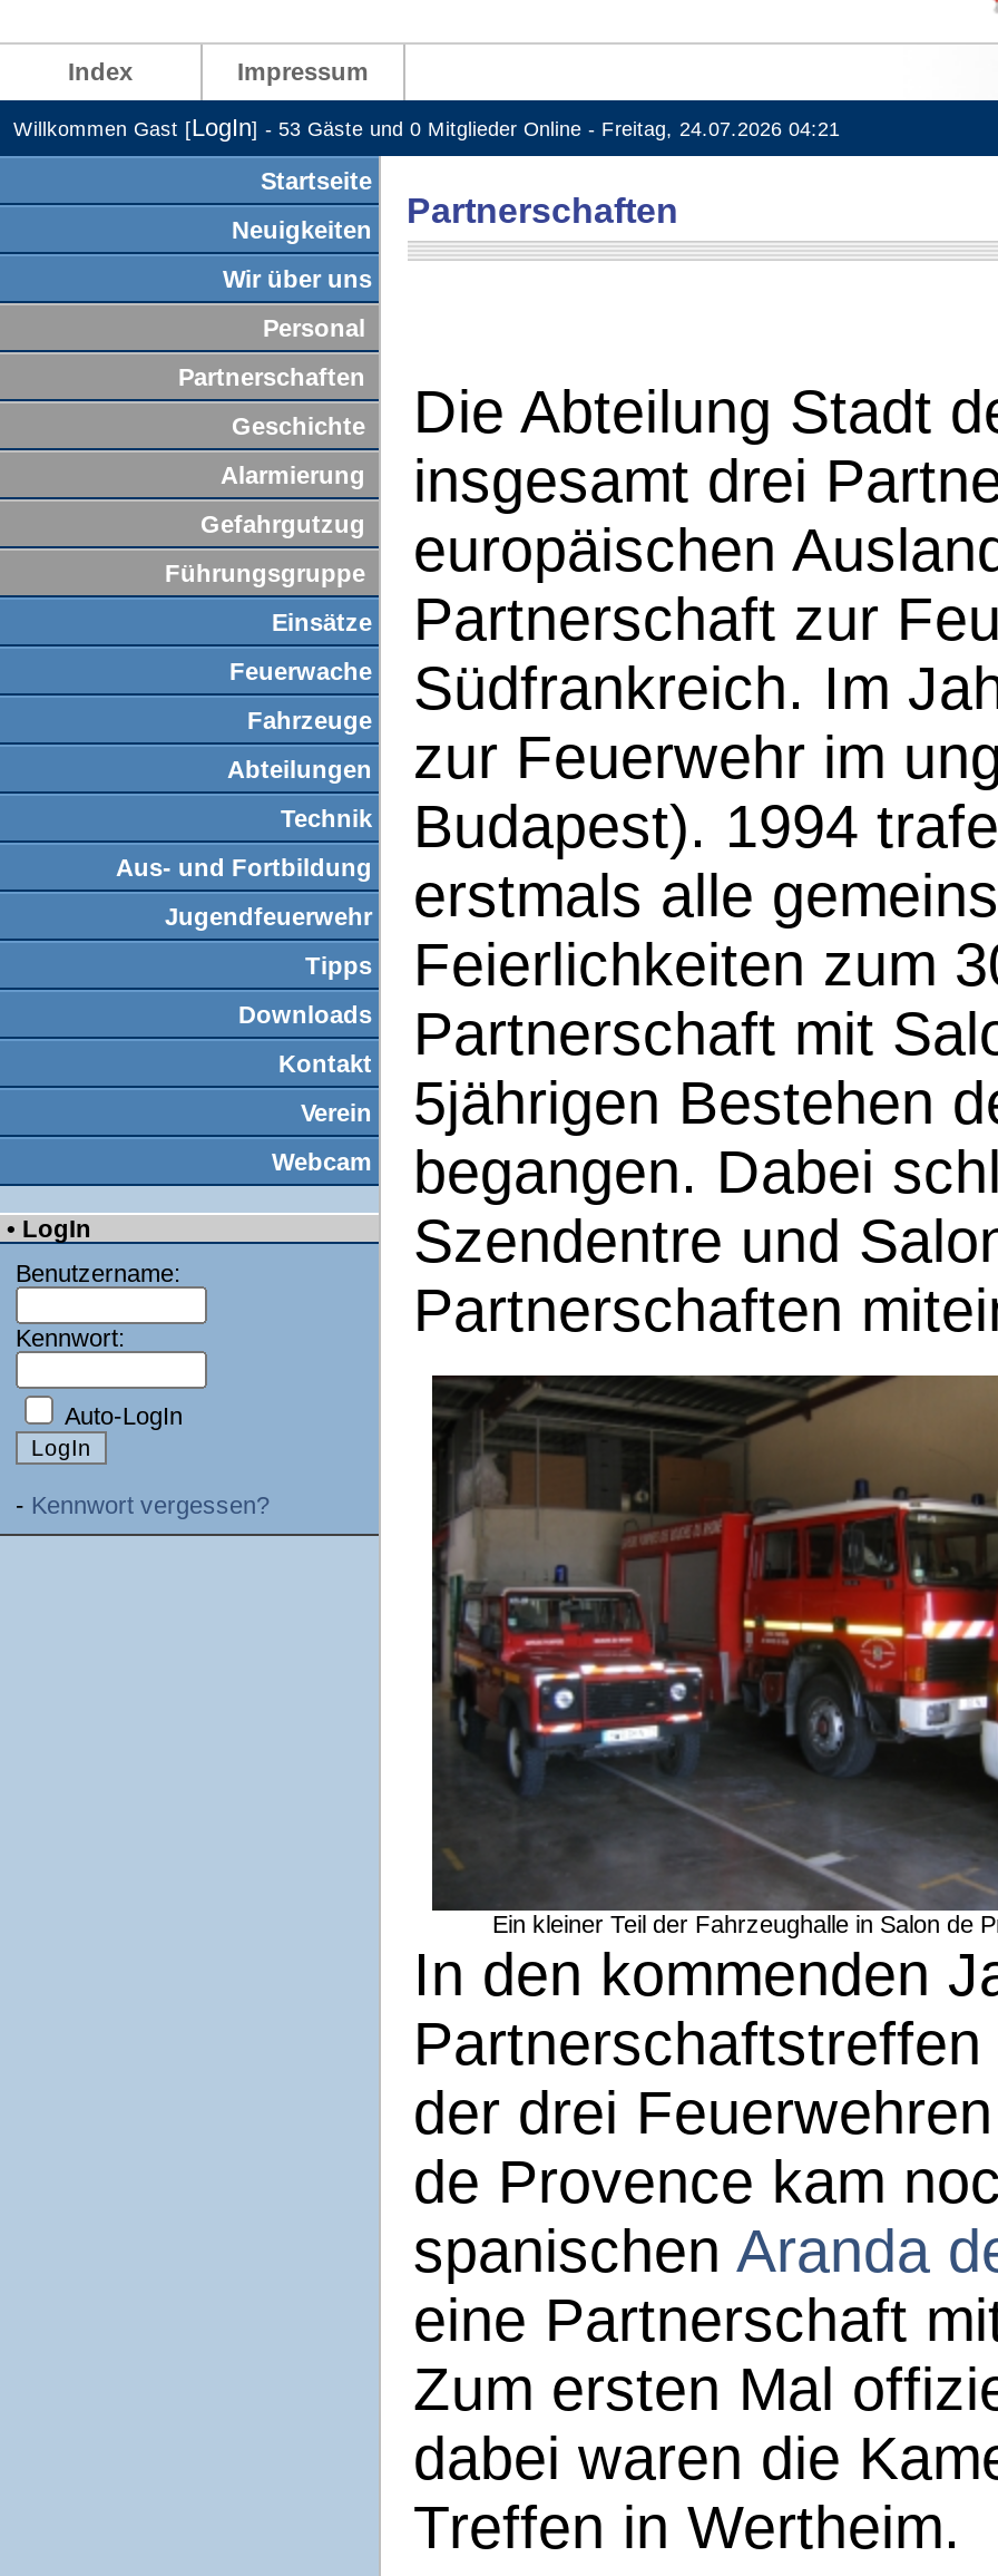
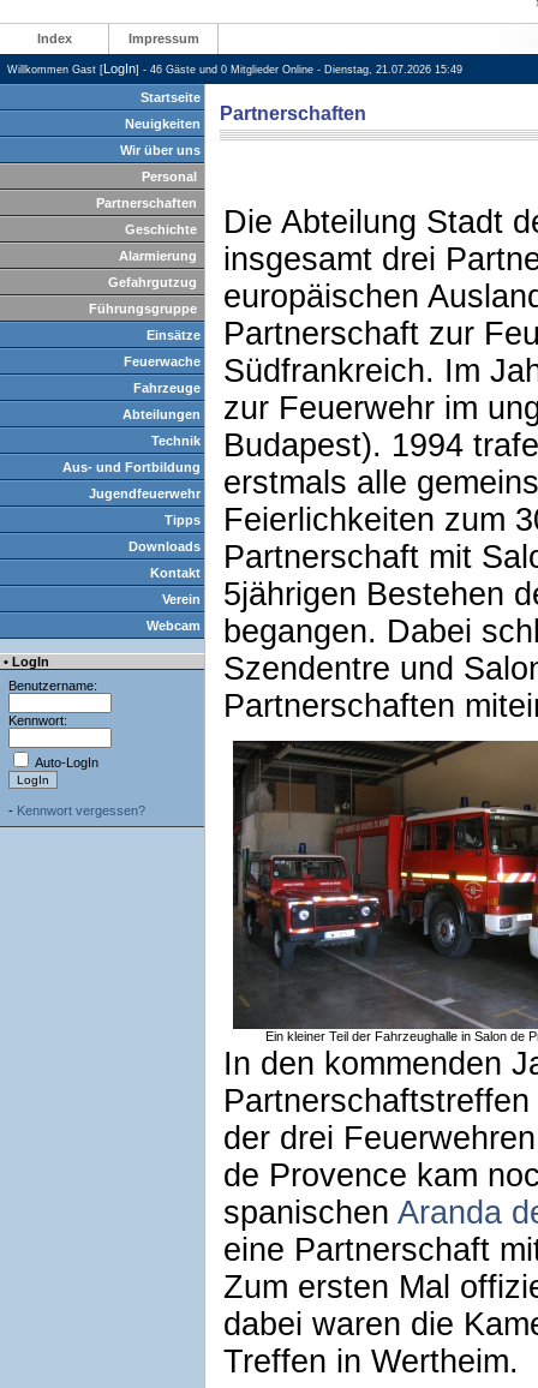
- Willkommen Gast [LogIn] - 53 Gäste und 0 Mitglieder Online - Freitag, 24.07.2026 04:21
+ Willkommen Gast [LogIn] - 46 Gäste und 0 Mitglieder Online - Dienstag, 21.07.2026 15:49
